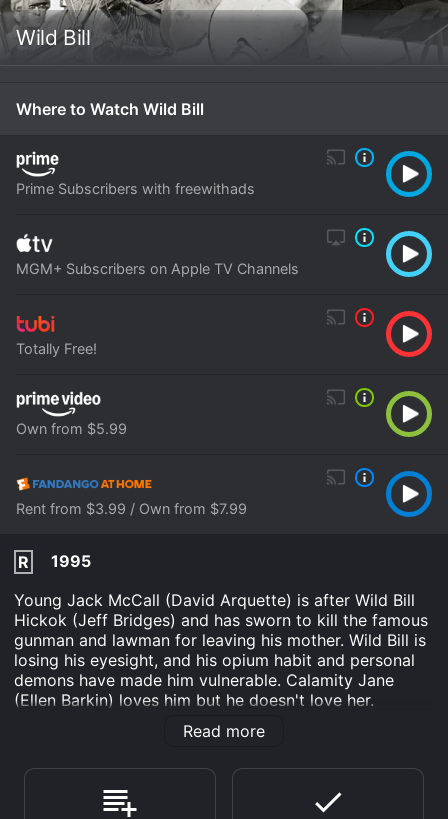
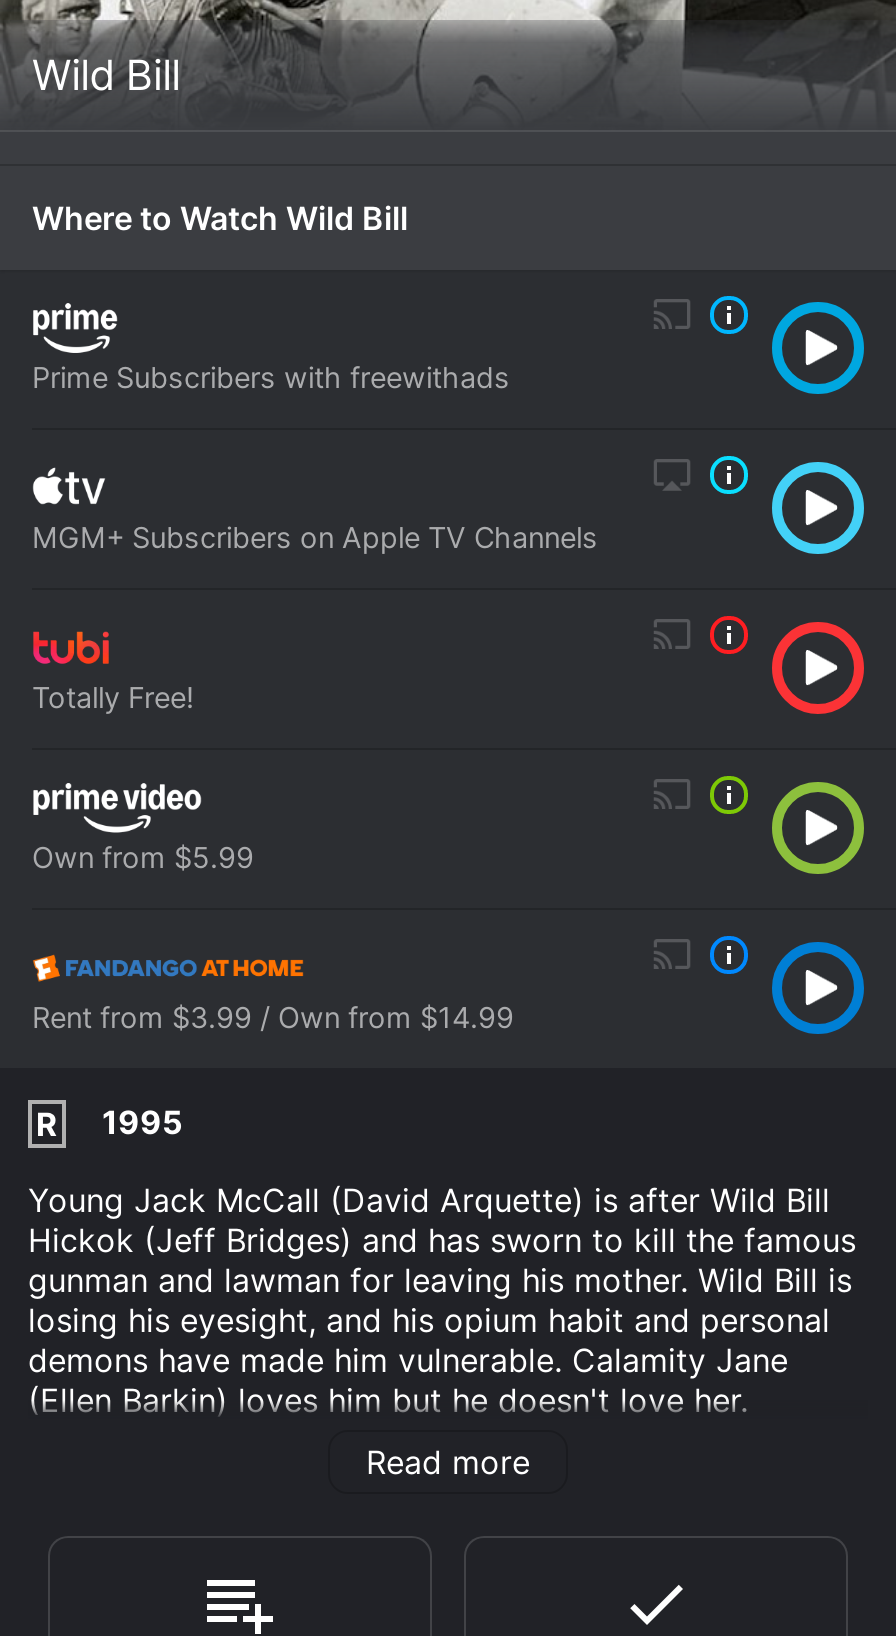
- Rent from $3.99 / Own from $7.99
+ Rent from $3.99 / Own from $14.99
